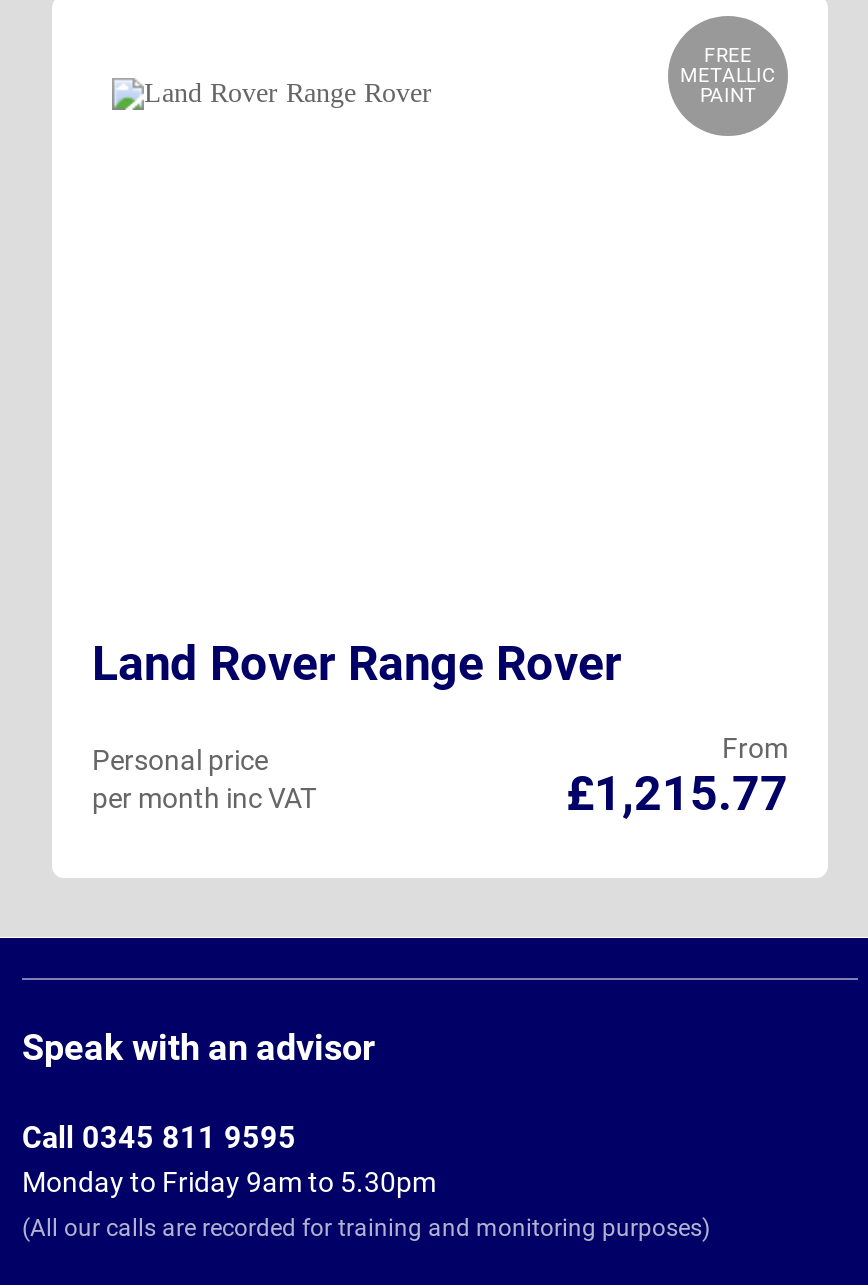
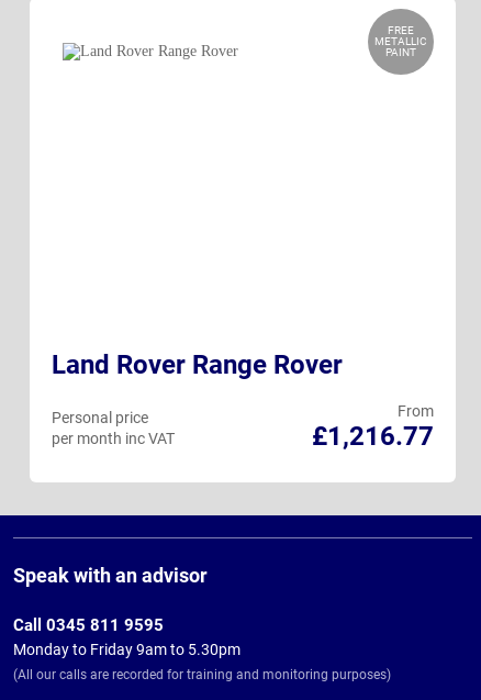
- £1,215.77
+ £1,216.77
